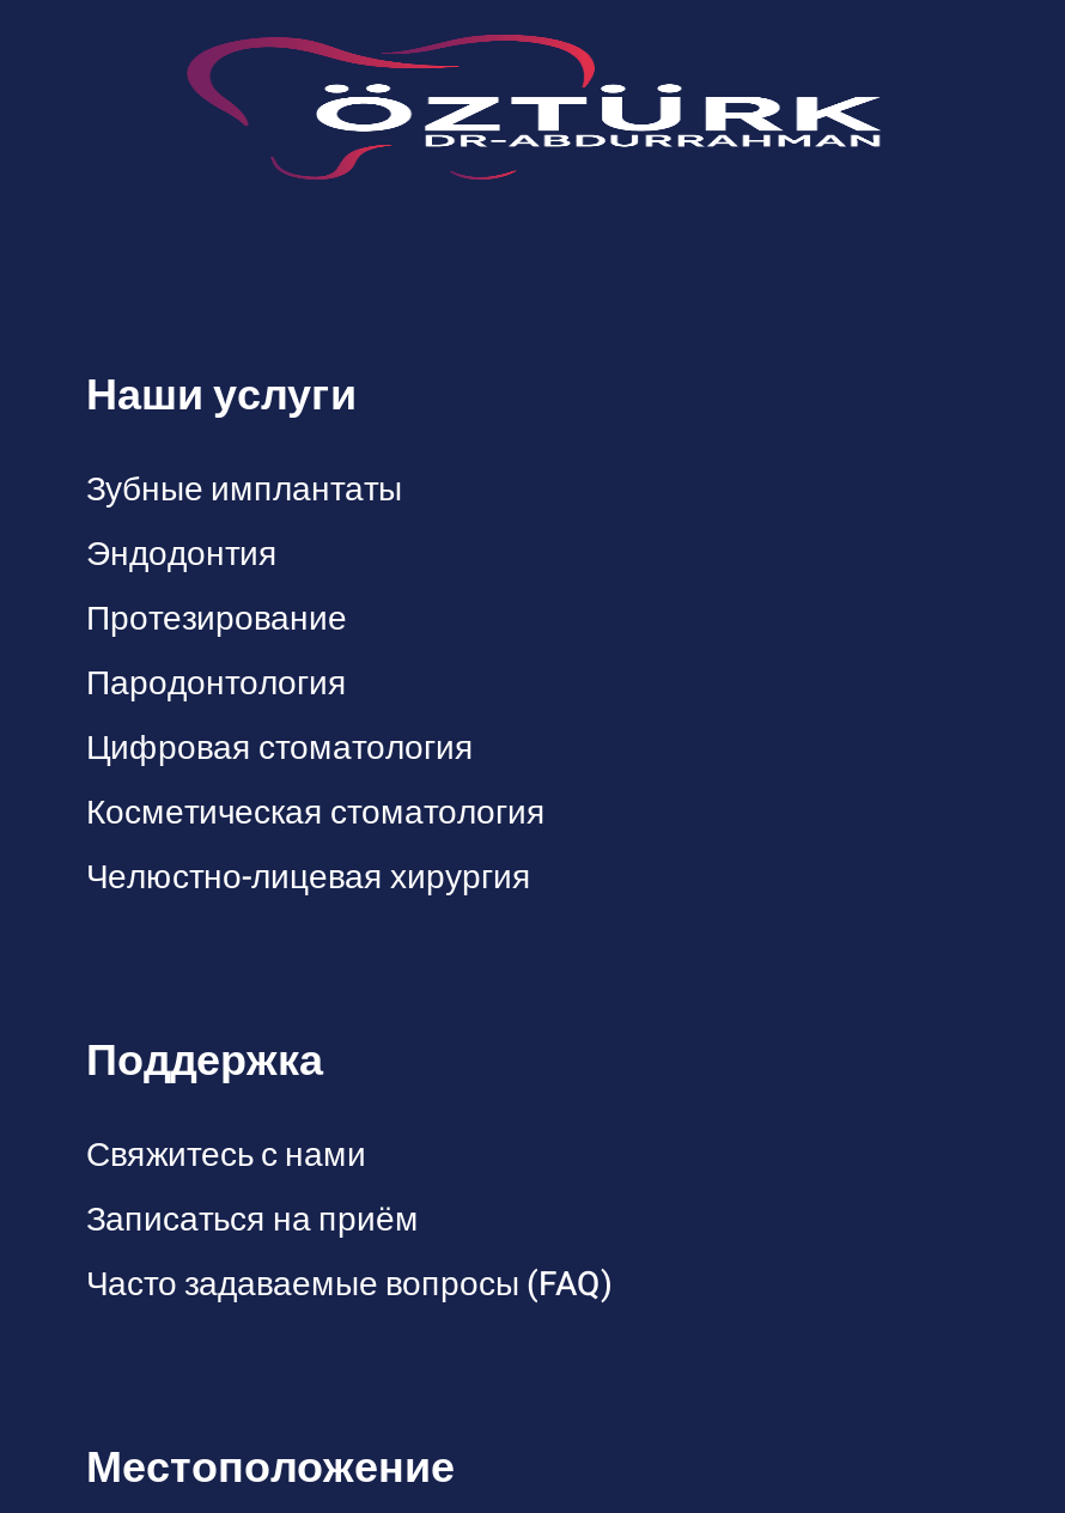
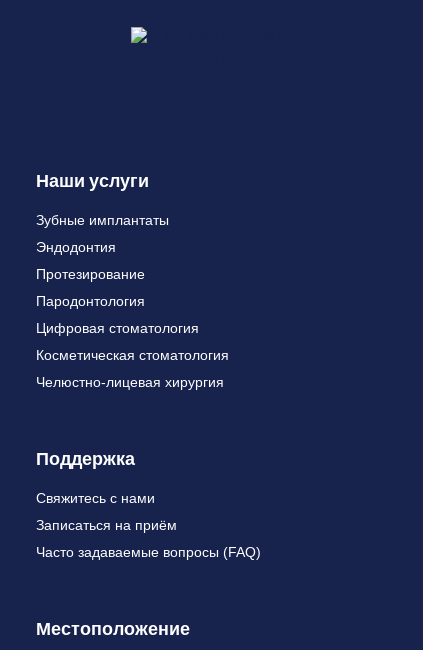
- [image]
